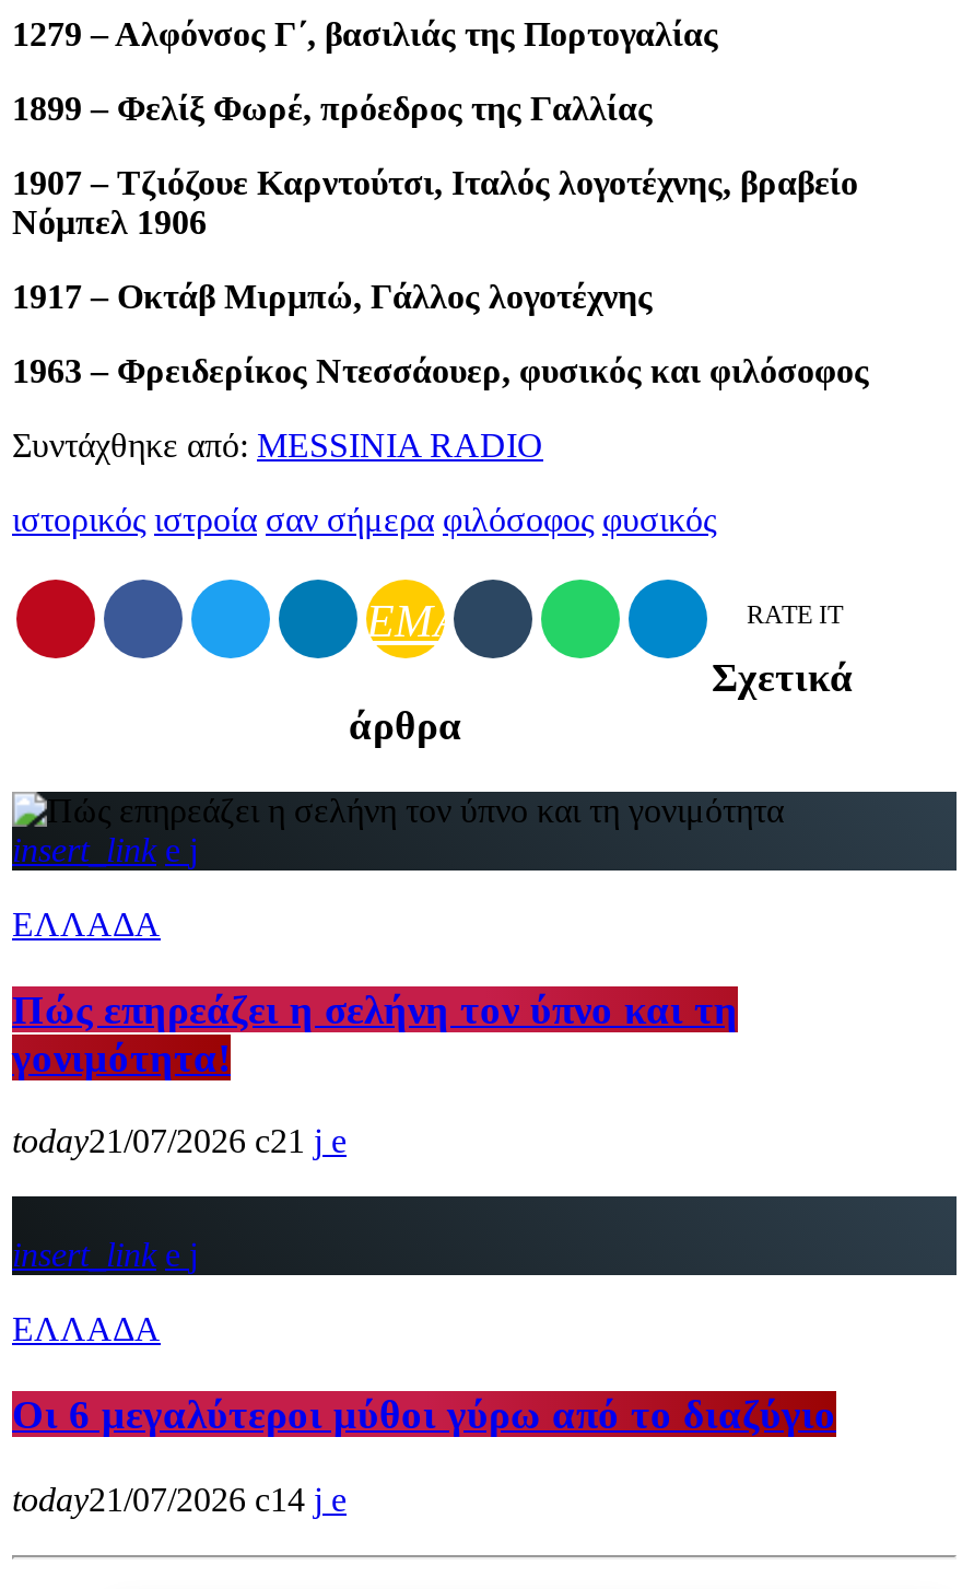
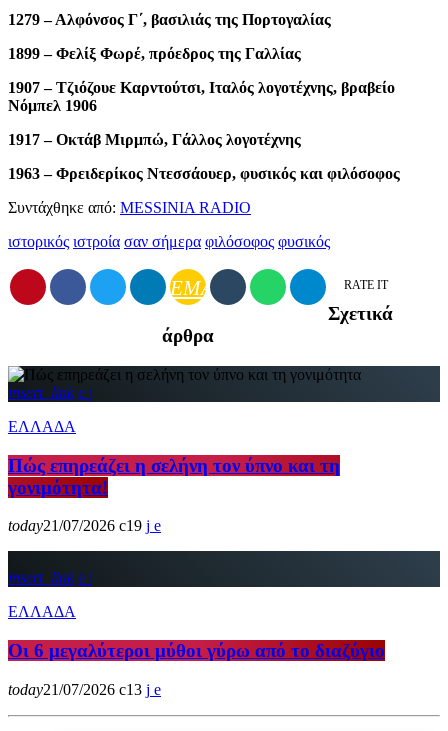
- today21/07/2026 21
+ today21/07/2026 19

- today21/07/2026 14
+ today21/07/2026 13
